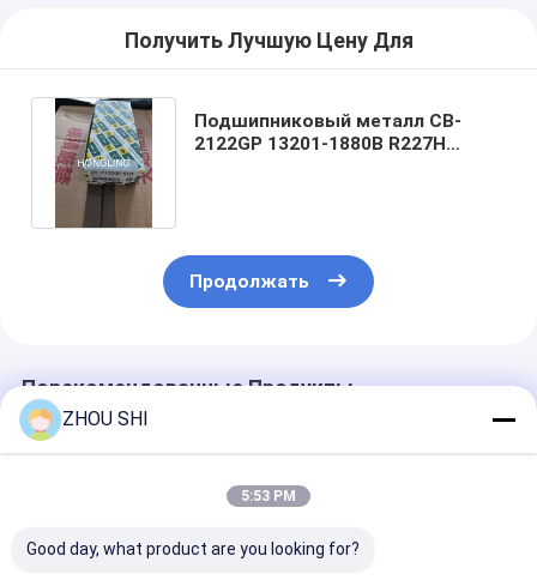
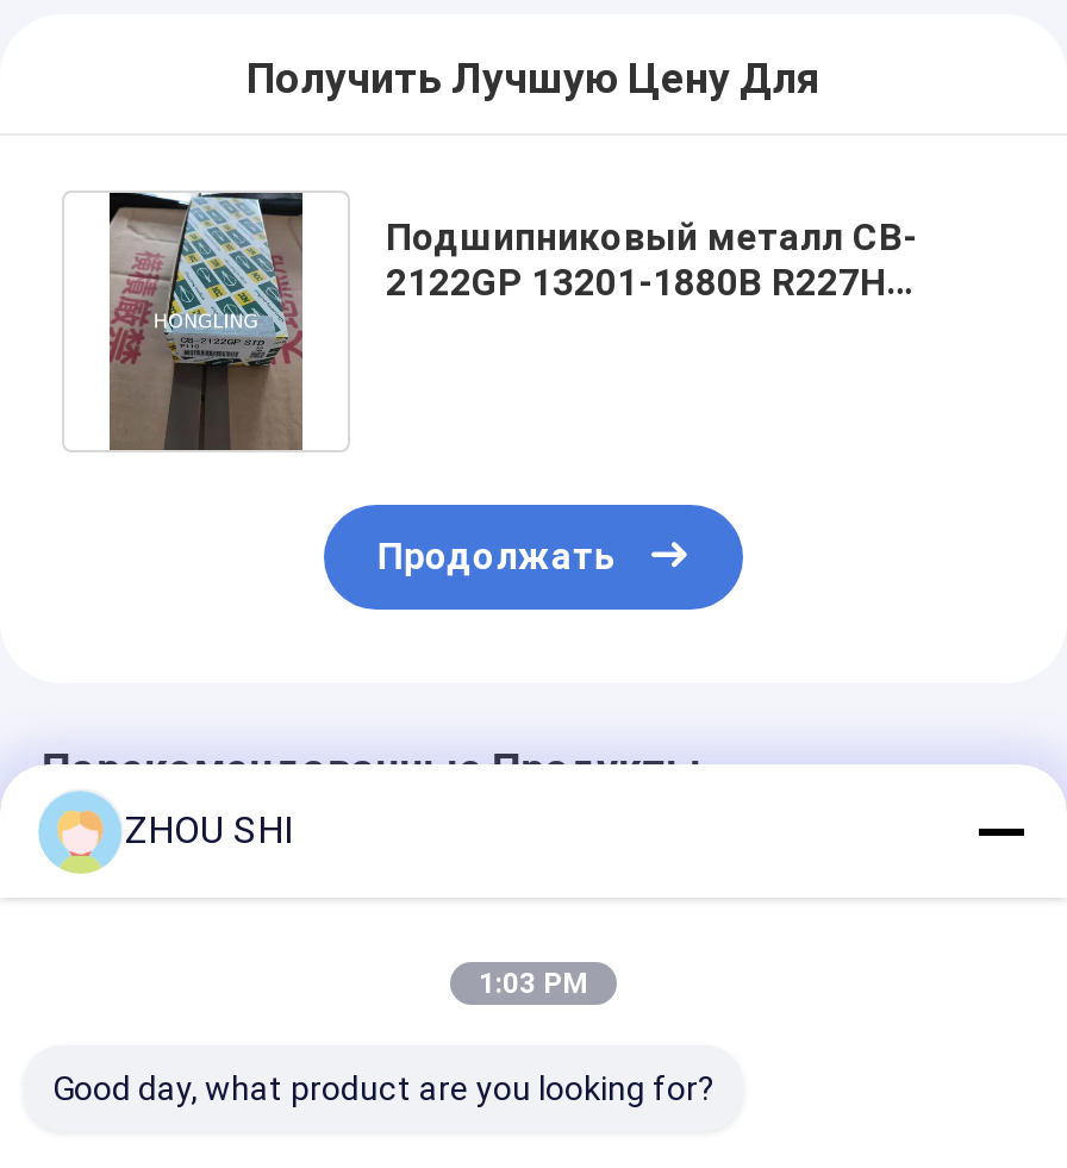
- 5:53 PM
+ 1:03 PM
